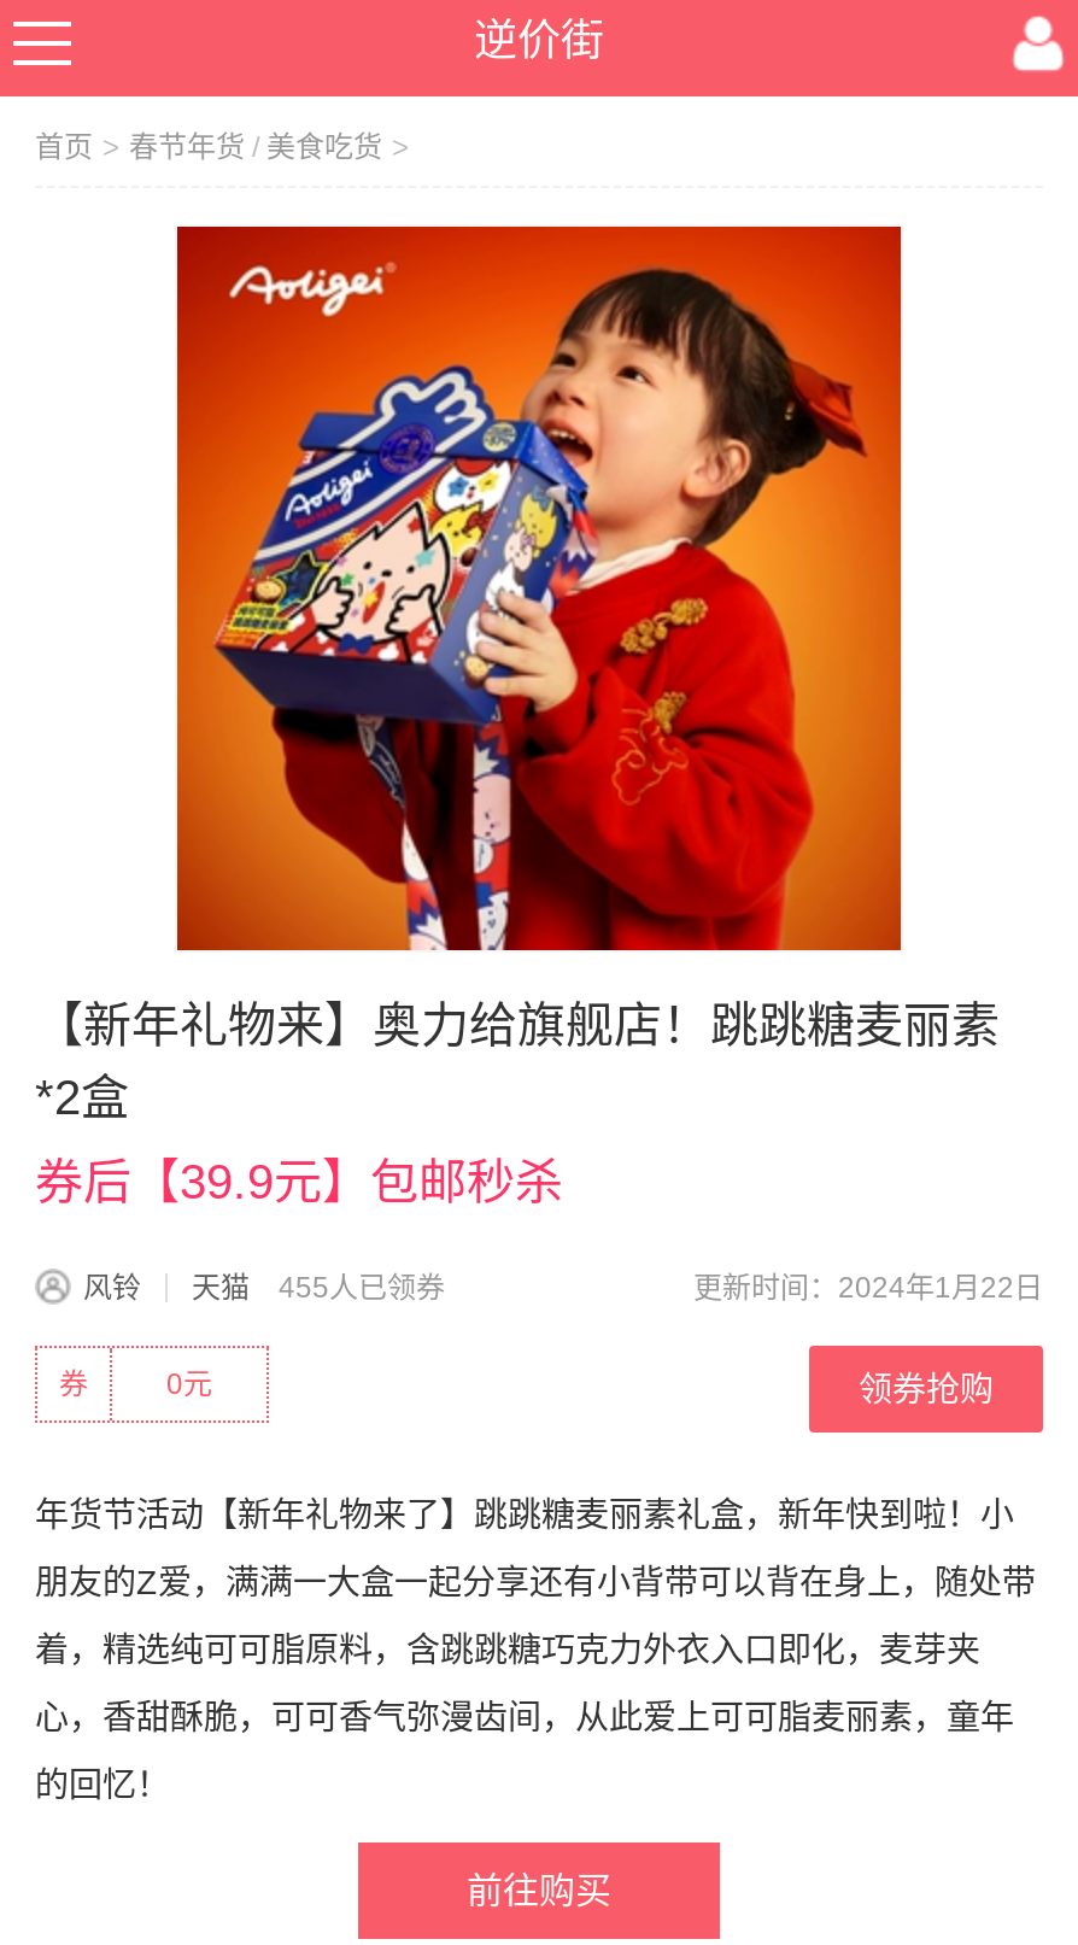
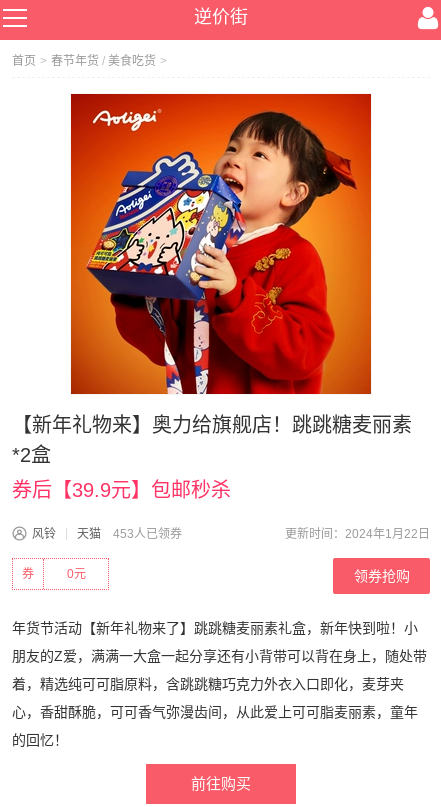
- 风铃 天猫 455人已领券
+ 风铃 天猫 453人已领券
